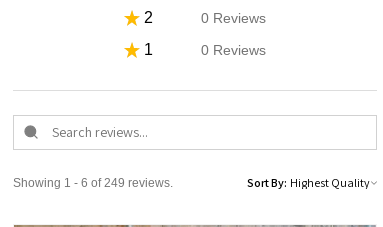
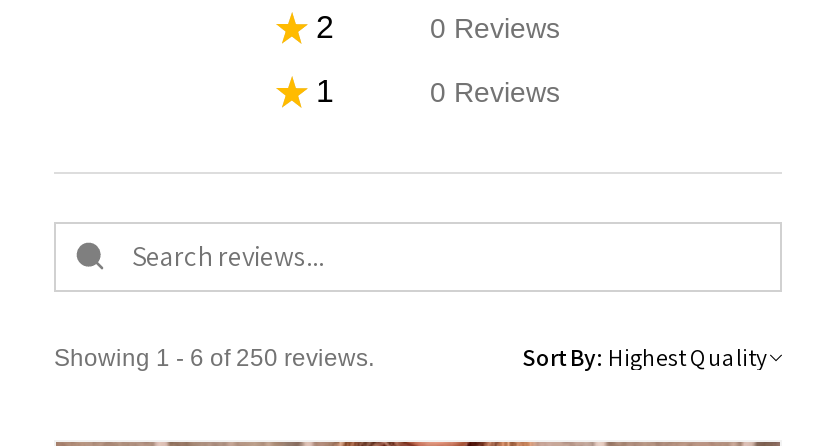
- Showing 1 - 6 of 249 reviews.
+ Showing 1 - 6 of 250 reviews.
